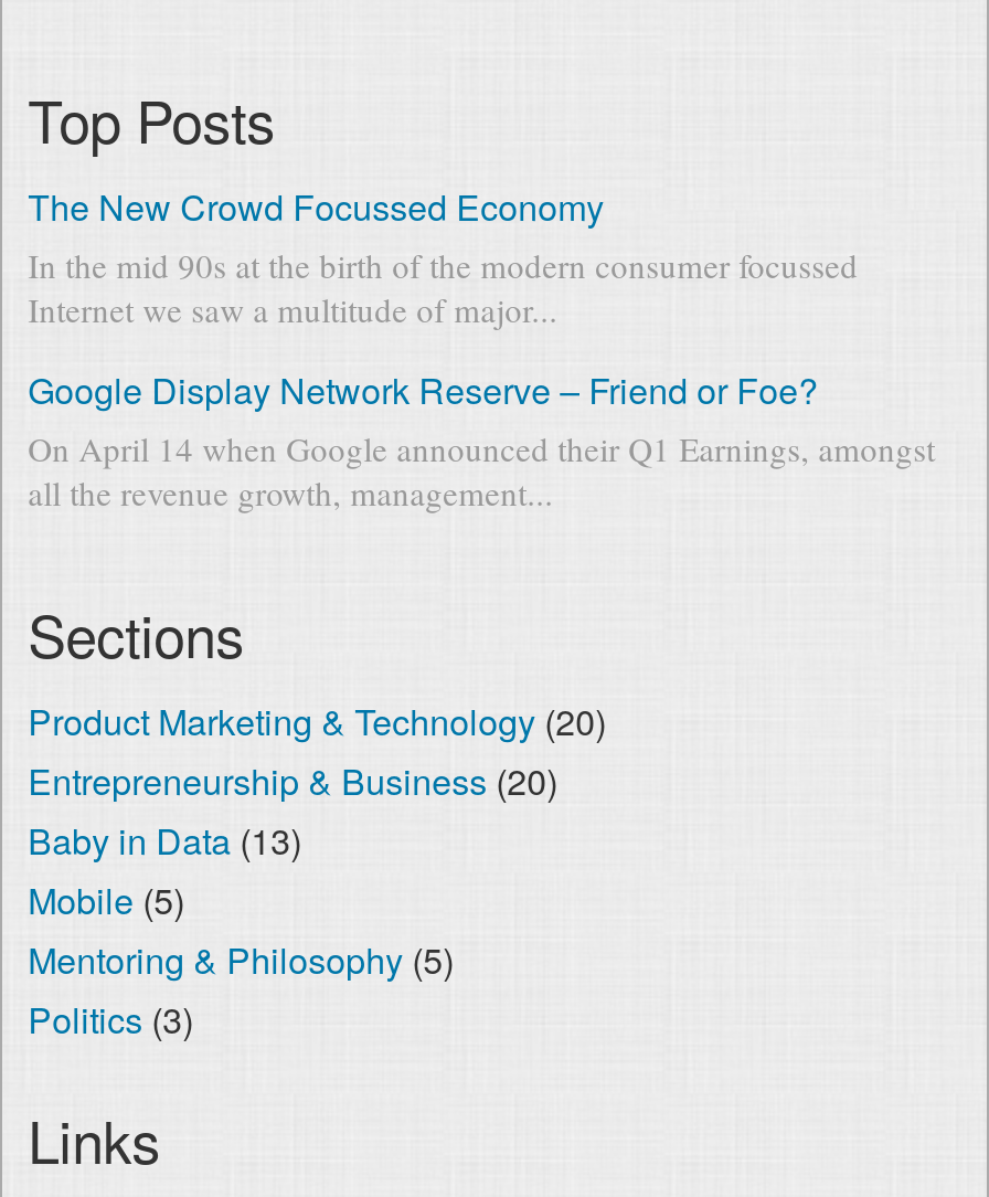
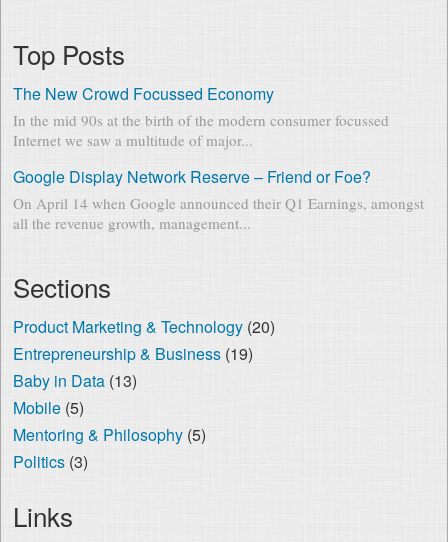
- Entrepreneurship & Business (20)
+ Entrepreneurship & Business (19)
